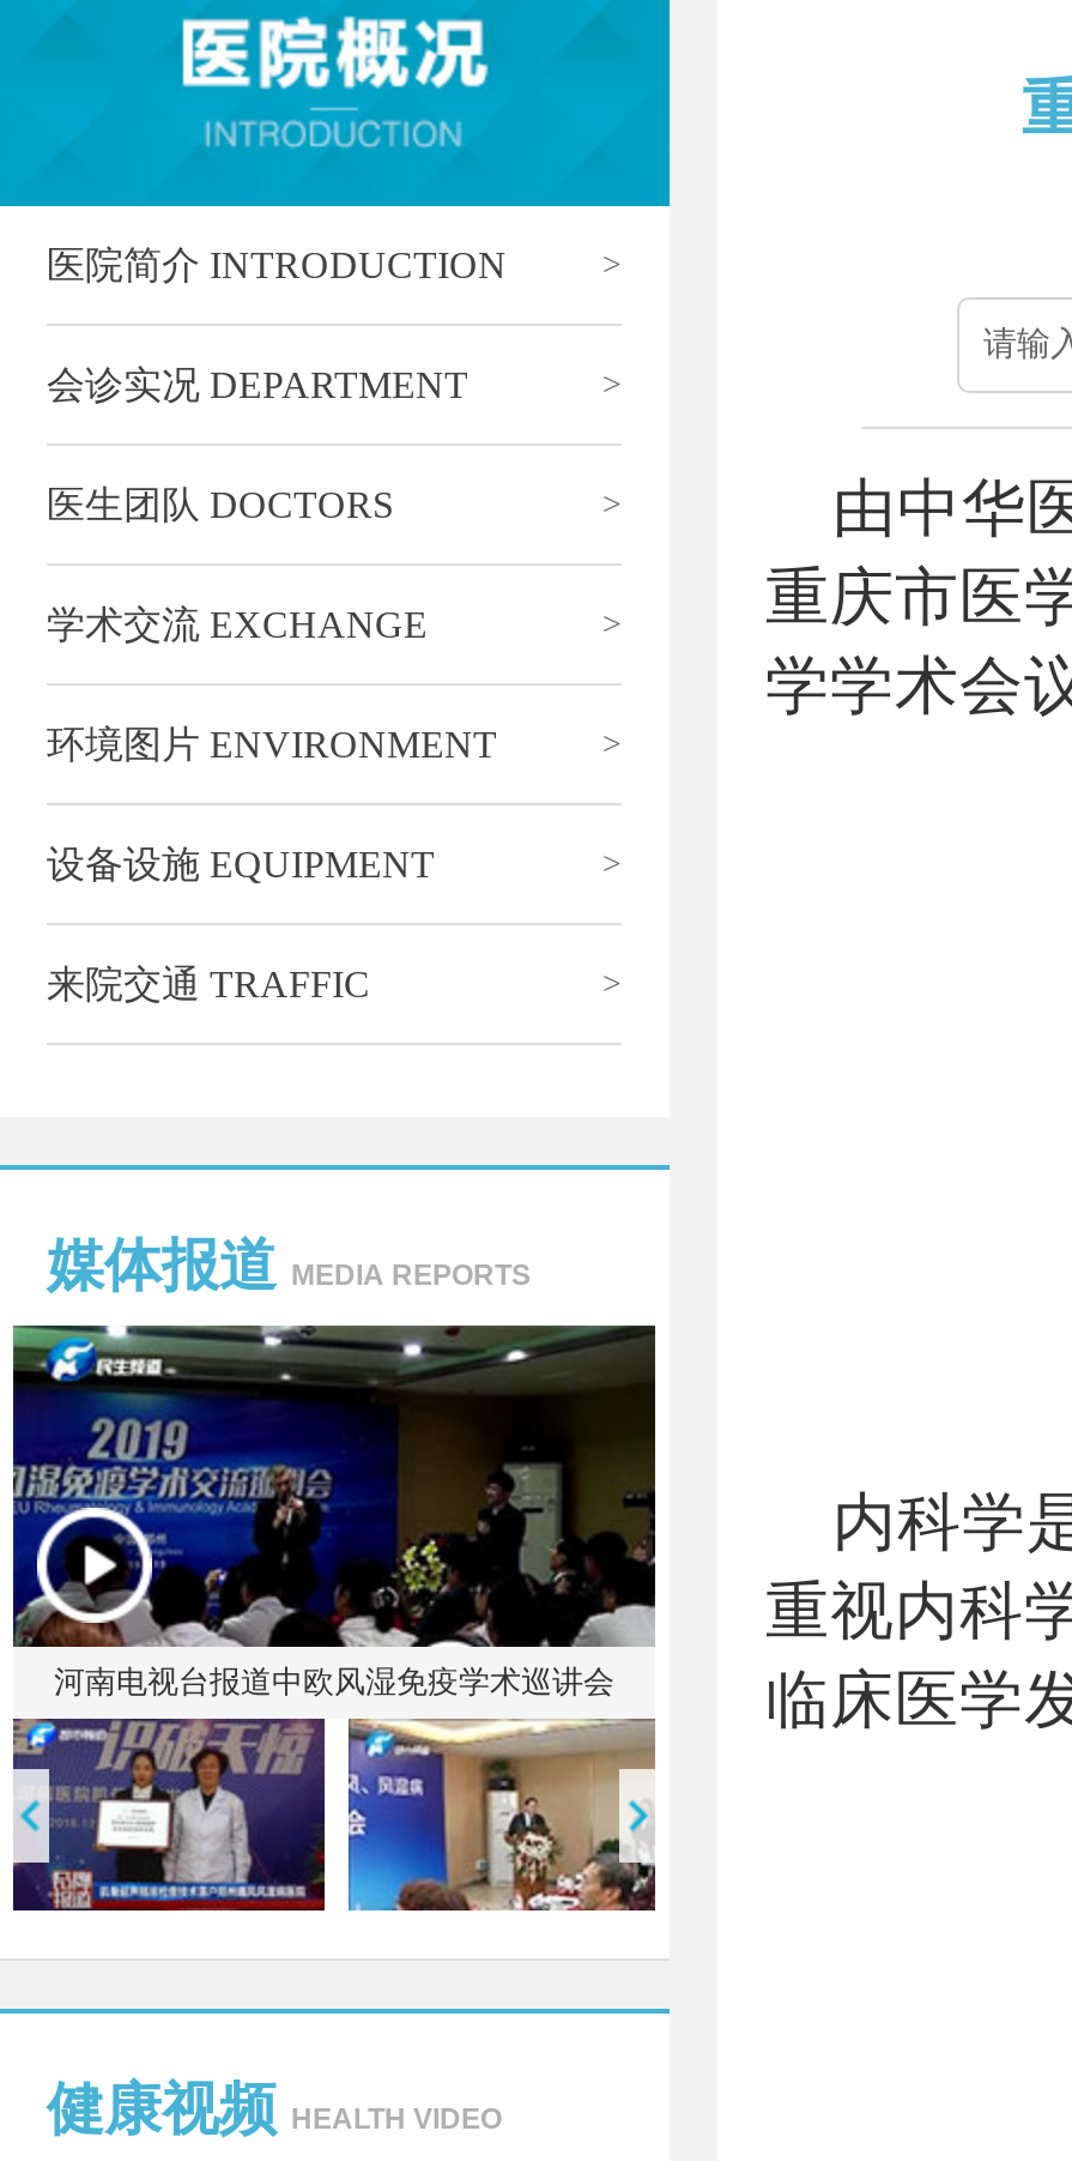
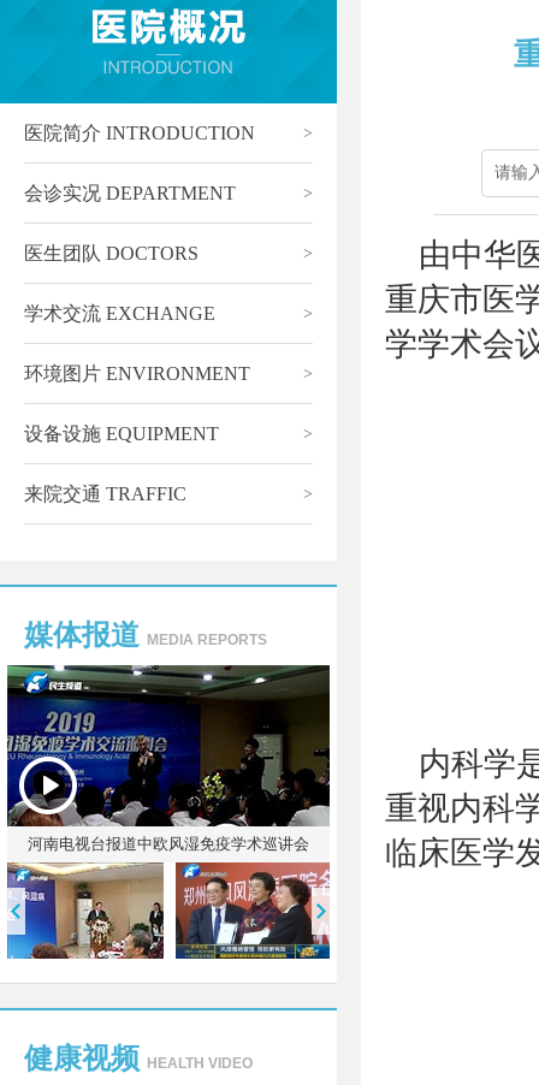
- [image]
+ [image]

- [image]
+ [image]
